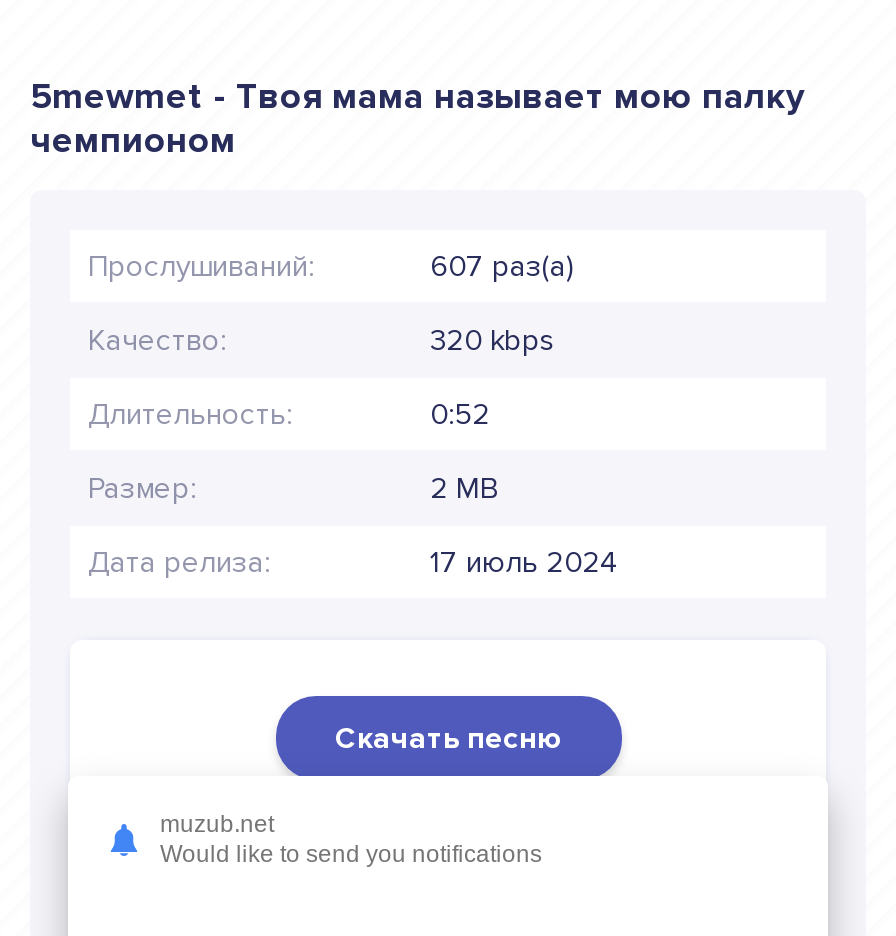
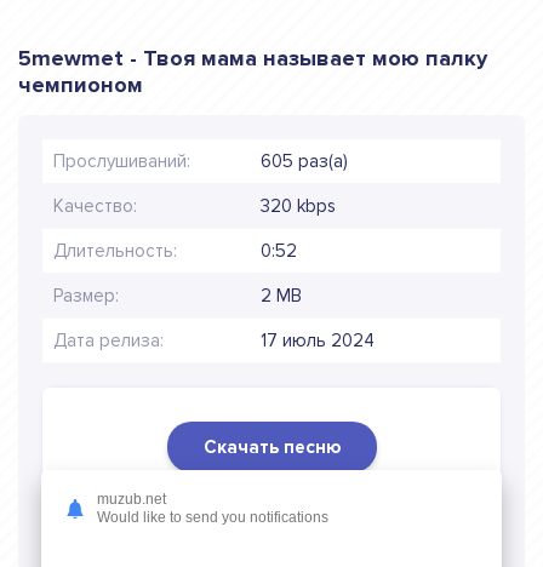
- 607 раз(а)
+ 605 раз(а)
